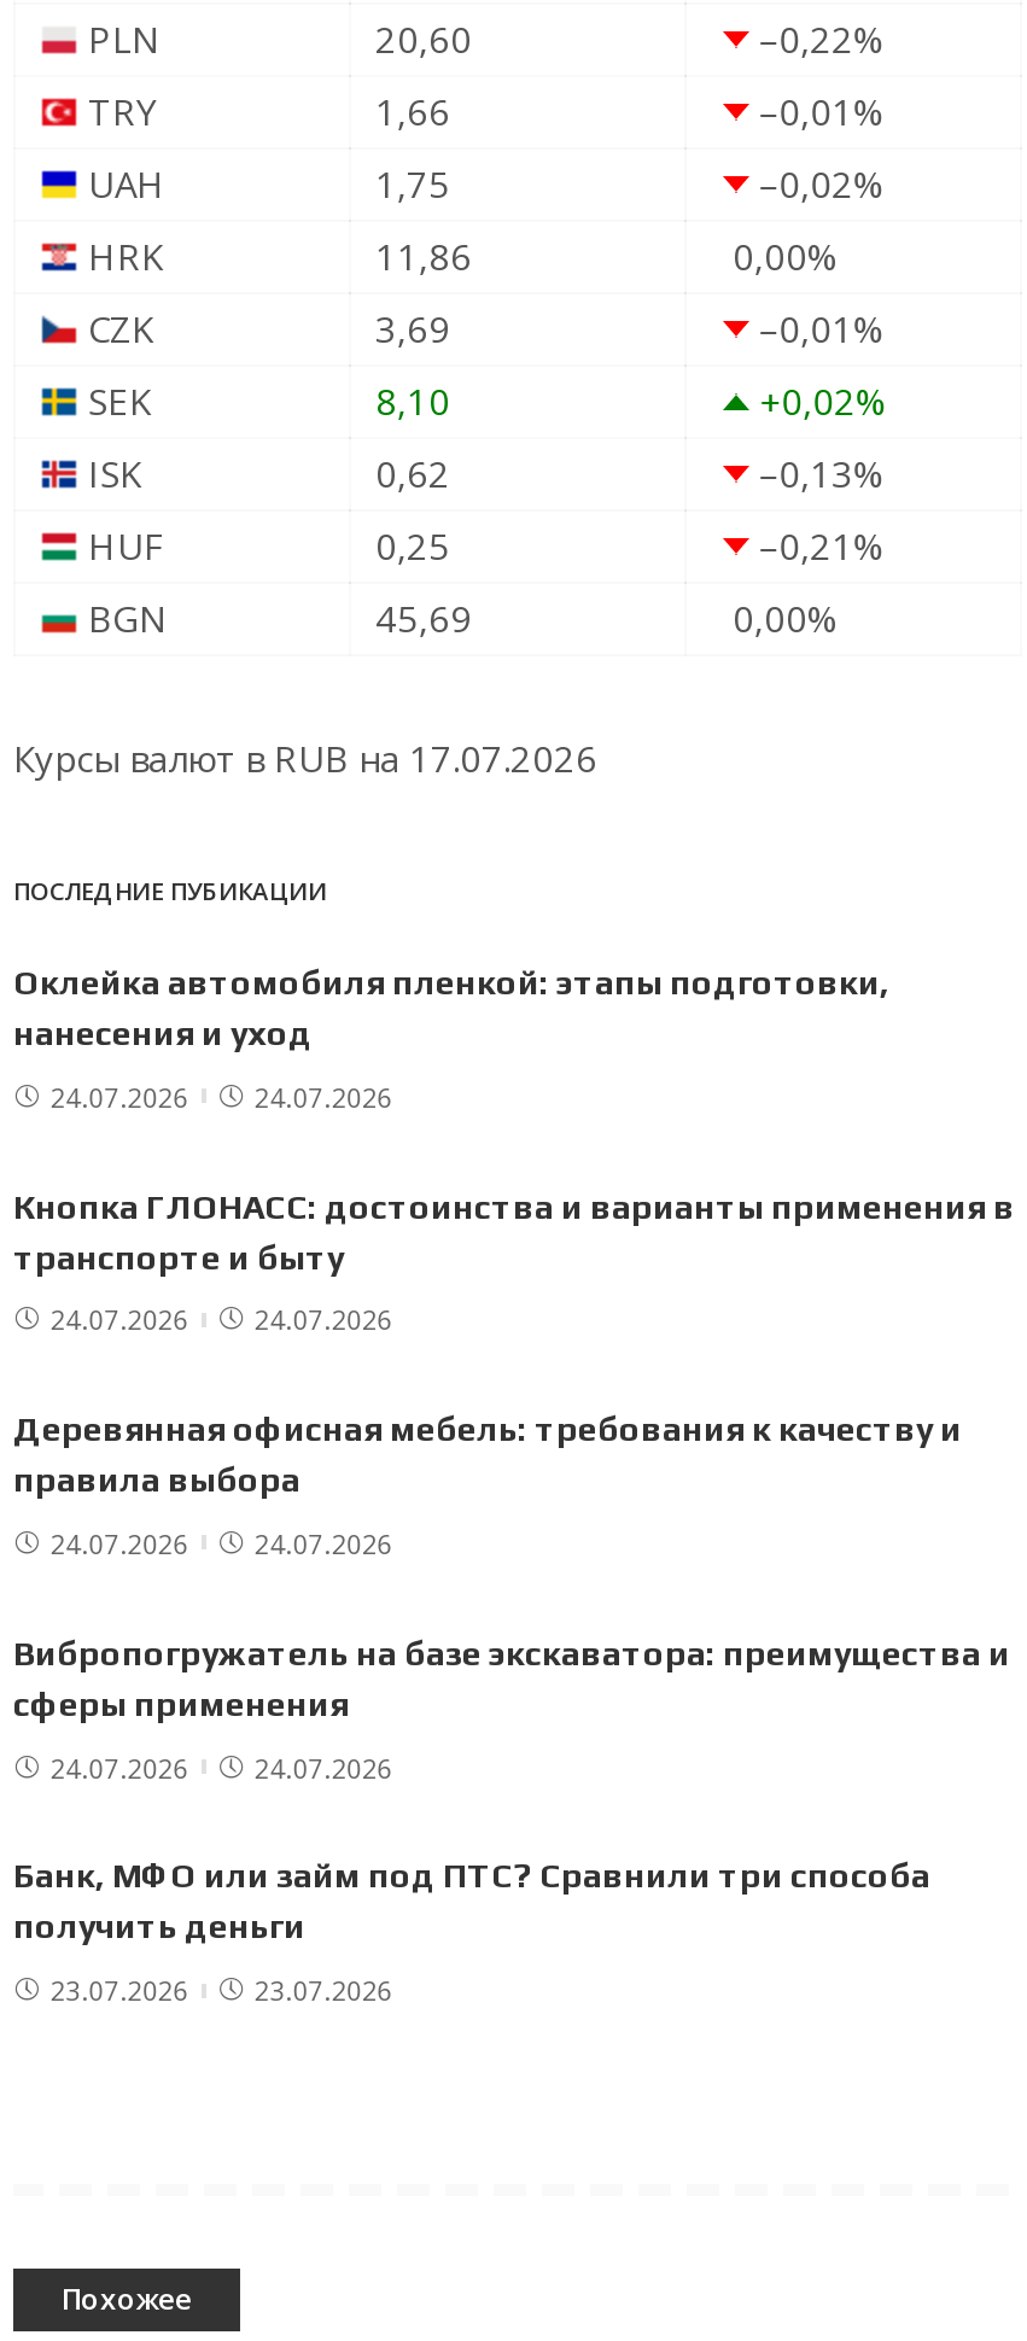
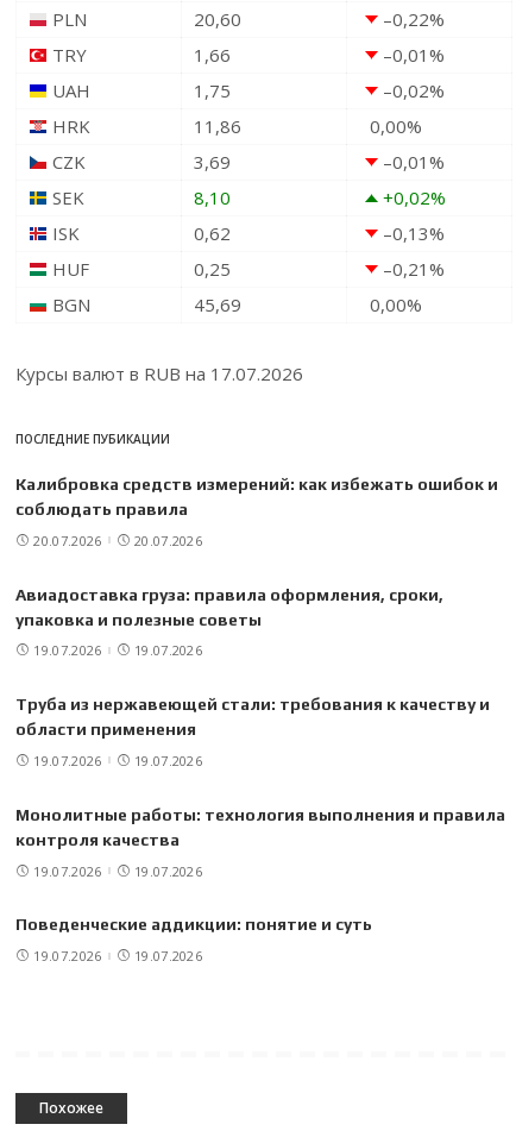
- Оклейка автомобиля пленкой: этапы подготовки,
- нанесения и уход
+ Калибровка средств измерений: как избежать ошибок и
+ соблюдать правила

- 24.07.2026
- 24.07.2026
+ 20.07.2026
+ 20.07.2026

- Кнопка ГЛОНАСС: достоинства и варианты применения в
- транспорте и быту
+ Авиадоставка груза: правила оформления, сроки,
+ упаковка и полезные советы

- 24.07.2026
- 24.07.2026
+ 19.07.2026
+ 19.07.2026

- Деревянная офисная мебель: требования к качеству и
- правила выбора
+ Труба из нержавеющей стали: требования к качеству и
+ области применения

- 24.07.2026
- 24.07.2026
+ 19.07.2026
+ 19.07.2026

- Вибропогружатель на базе экскаватора: преимущества и
- сферы применения
+ Монолитные работы: технология выполнения и правила
+ контроля качества

- 24.07.2026
- 24.07.2026
+ 19.07.2026
+ 19.07.2026

- Банк, МФО или займ под ПТС? Сравнили три способа
- получить деньги
+ Поведенческие аддикции: понятие и суть

- 23.07.2026
- 23.07.2026
+ 19.07.2026
+ 19.07.2026
